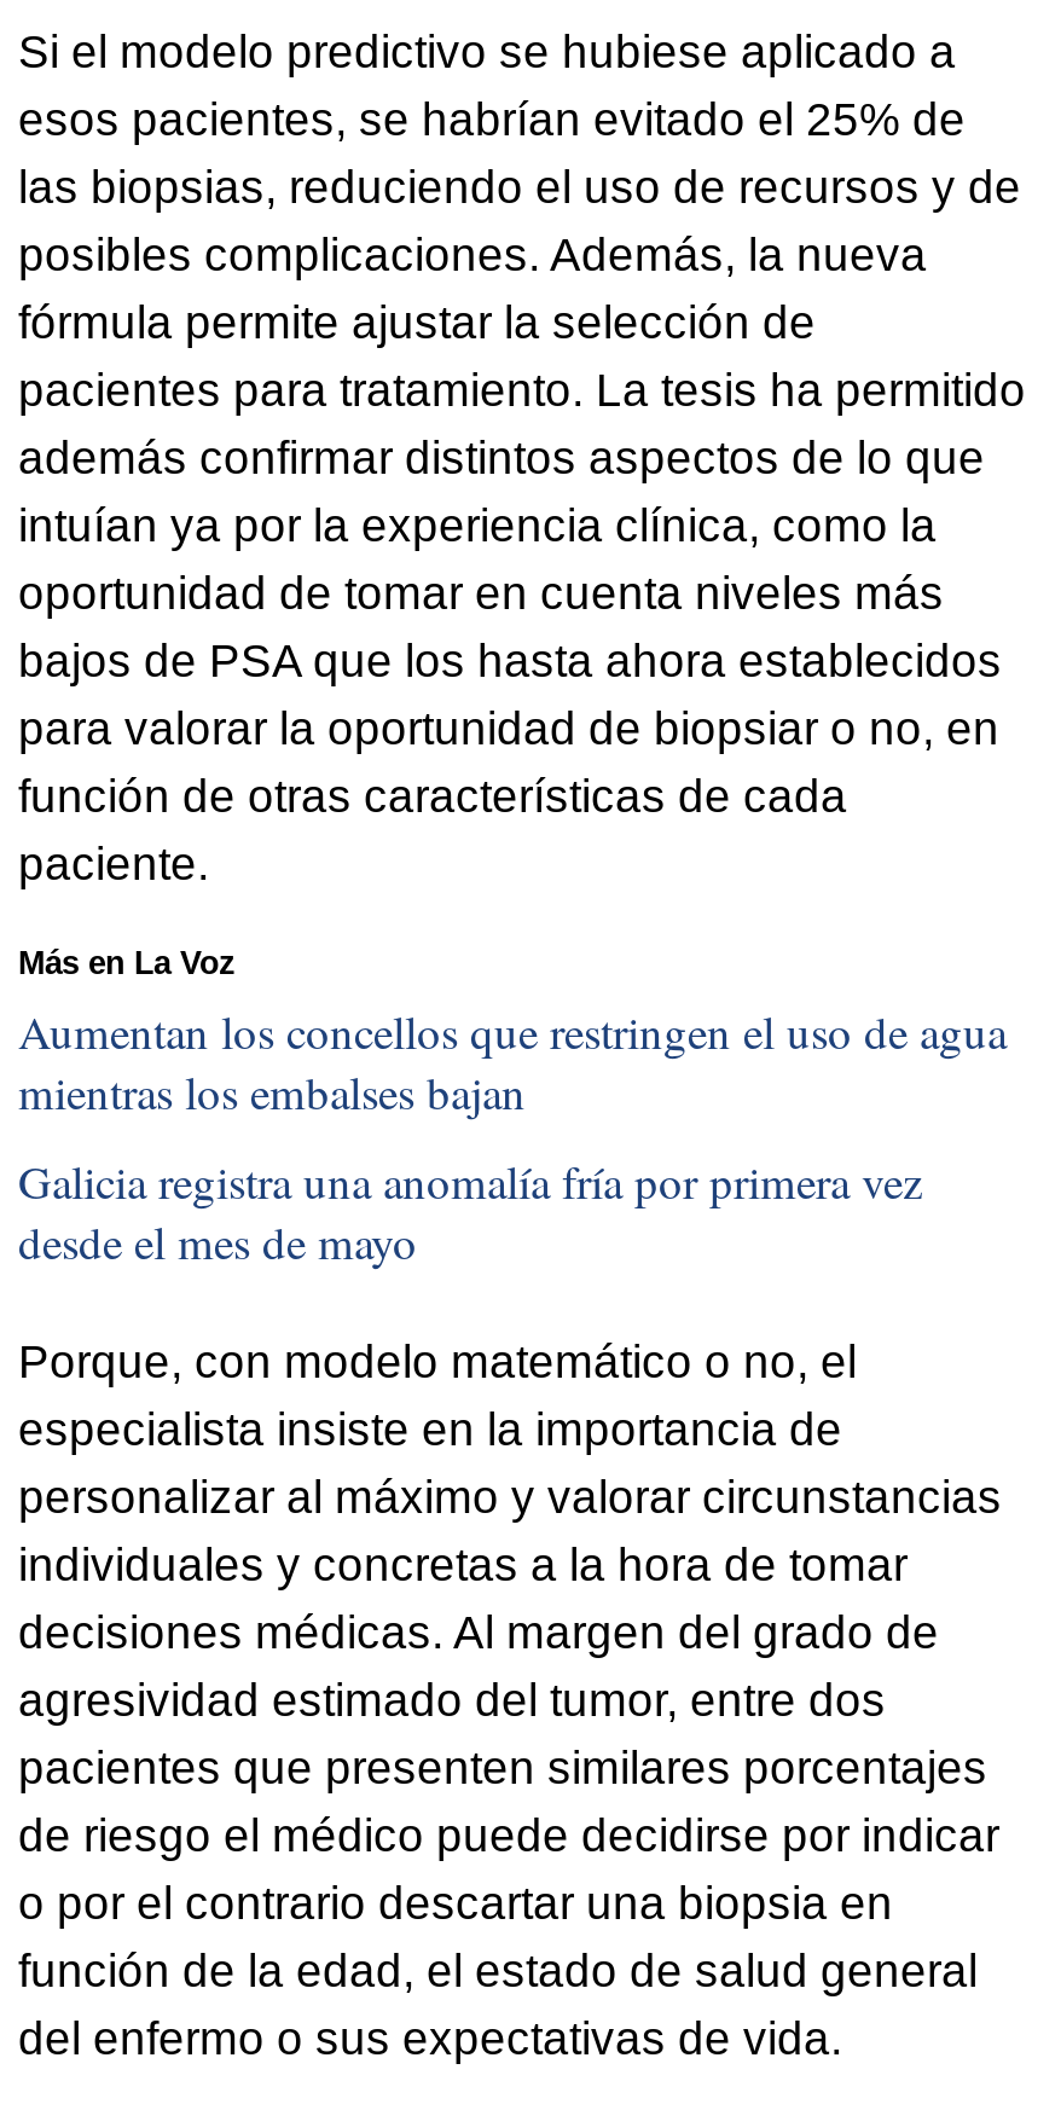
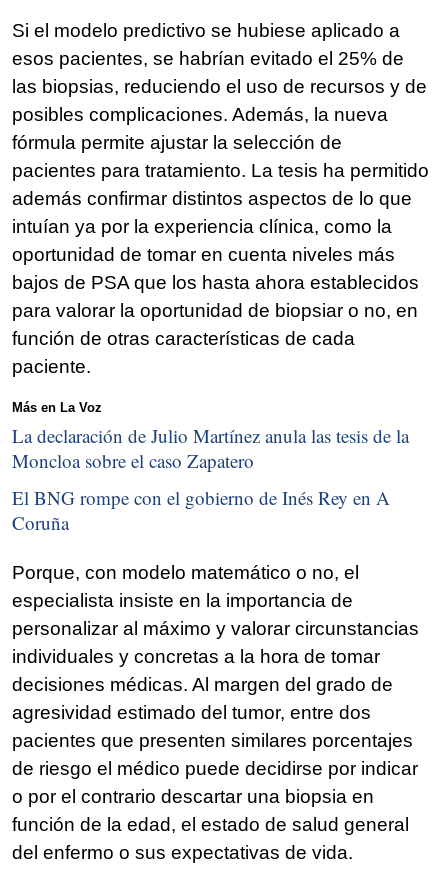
- Aumentan los concellos que restringen el uso de agua
- mientras los embalses bajan
+ La declaración de Julio Martínez anula las tesis de la
+ Moncloa sobre el caso Zapatero

- Galicia registra una anomalía fría por primera vez
- desde el mes de mayo
+ El BNG rompe con el gobierno de Inés Rey en A
+ Coruña
